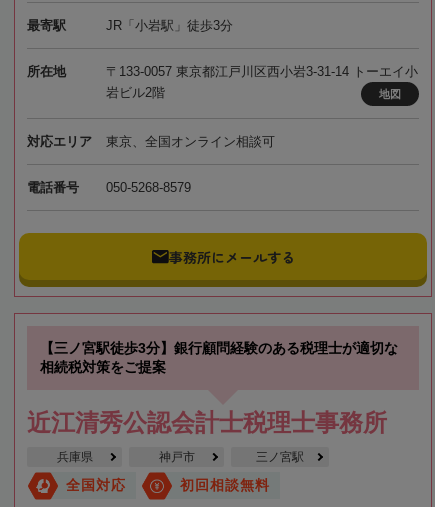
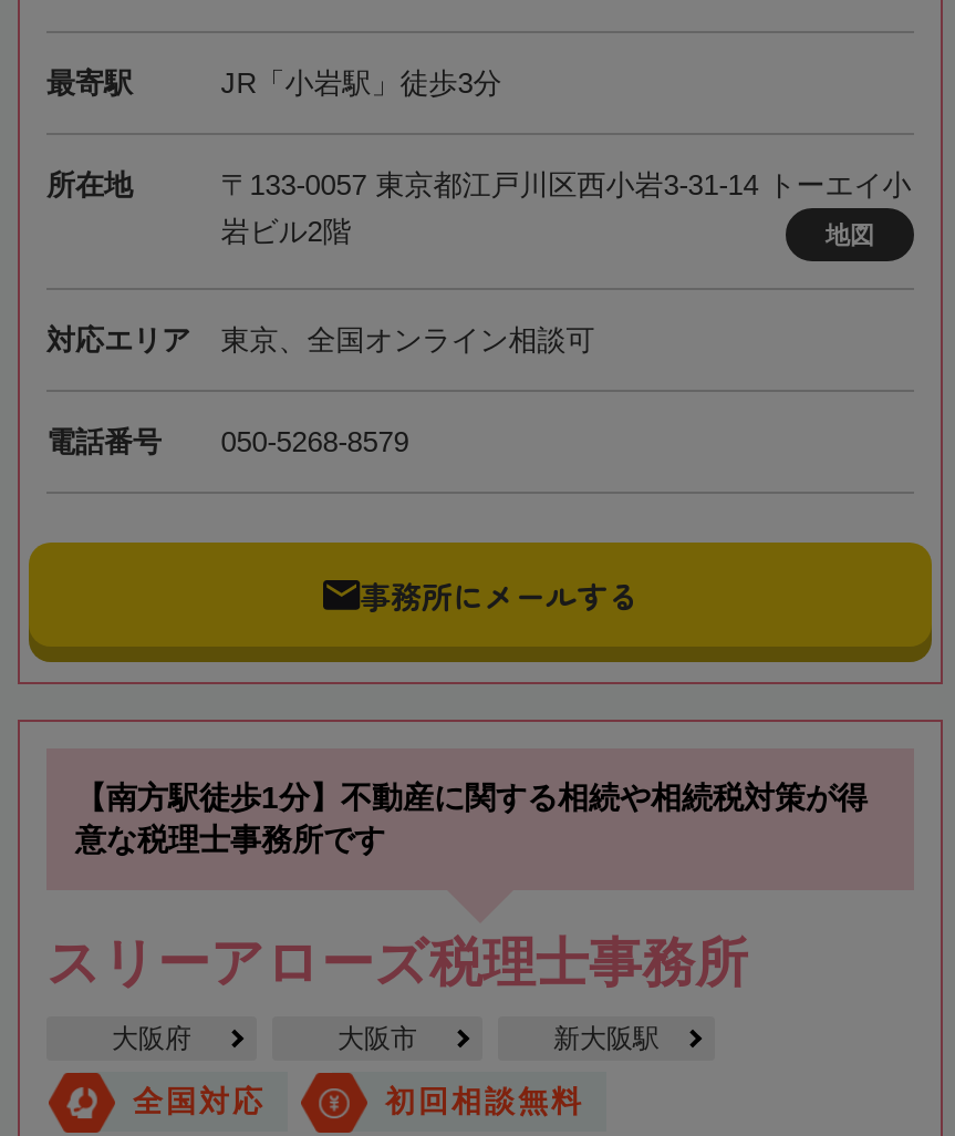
- 【三ノ宮駅徒歩3分】銀行顧問経験のある税理士が適切な
- 相続税対策をご提案
+ 【南方駅徒歩1分】不動産に関する相続や相続税対策が得
+ 意な税理士事務所です

- 近江清秀公認会計士税理士事務所
+ スリーアローズ税理士事務所

- 兵庫県
- 神戸市
- 三ノ宮駅
+ 大阪府
+ 大阪市
+ 新大阪駅
